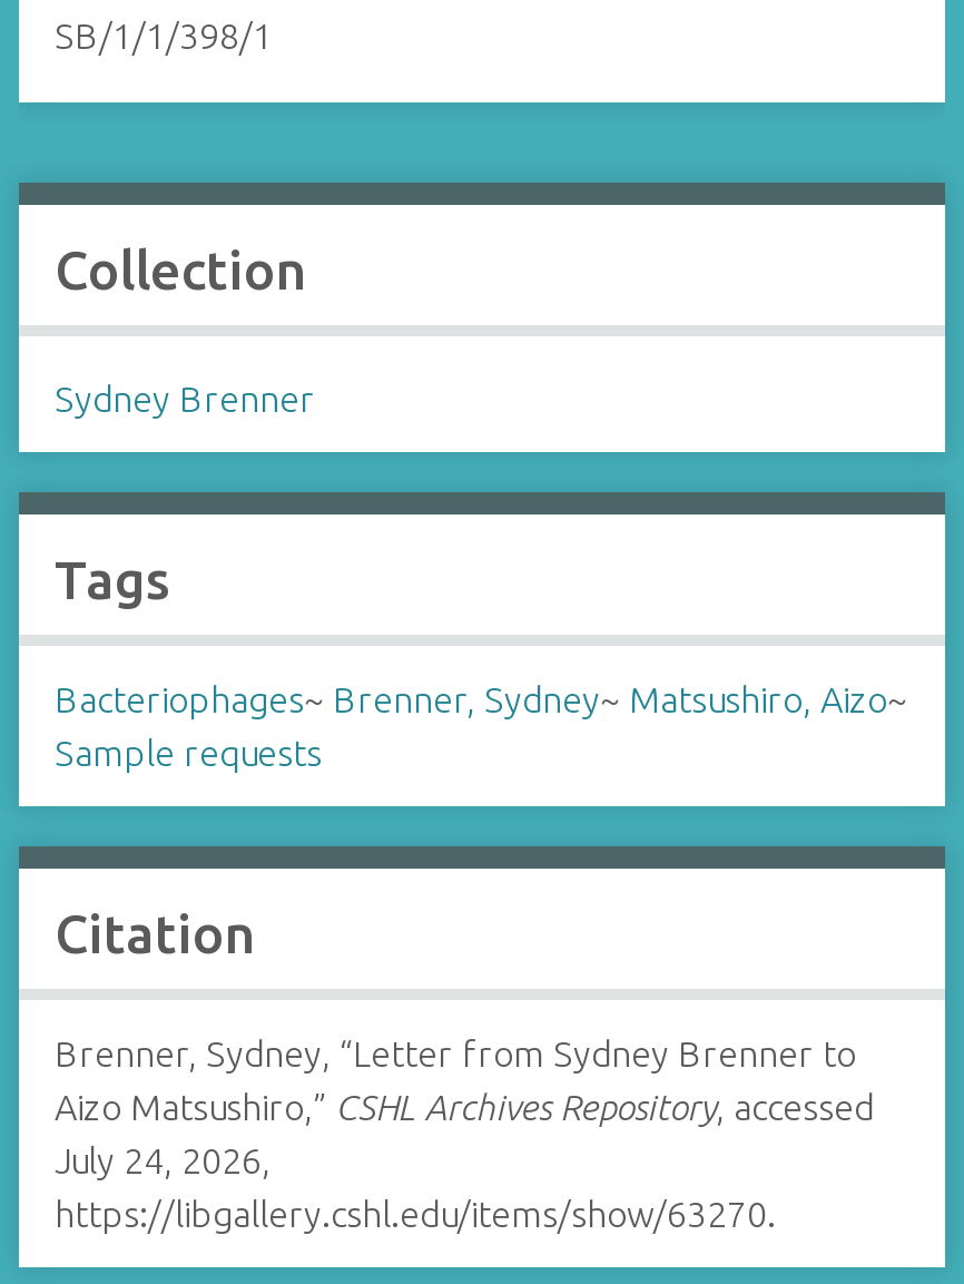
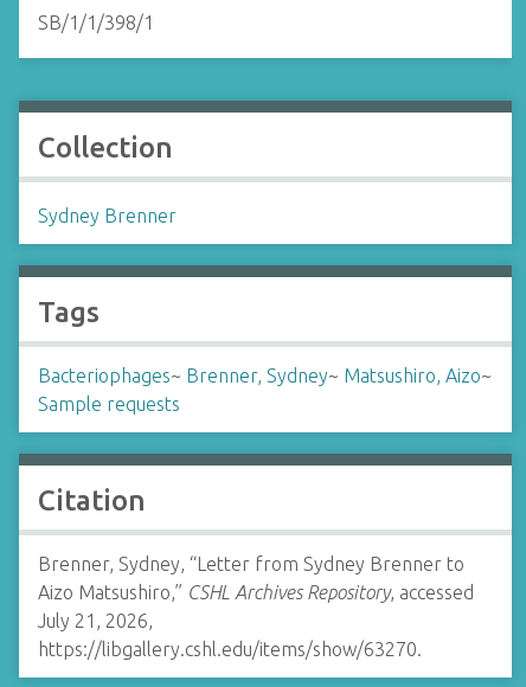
- July 24, 2026,
+ July 21, 2026,
